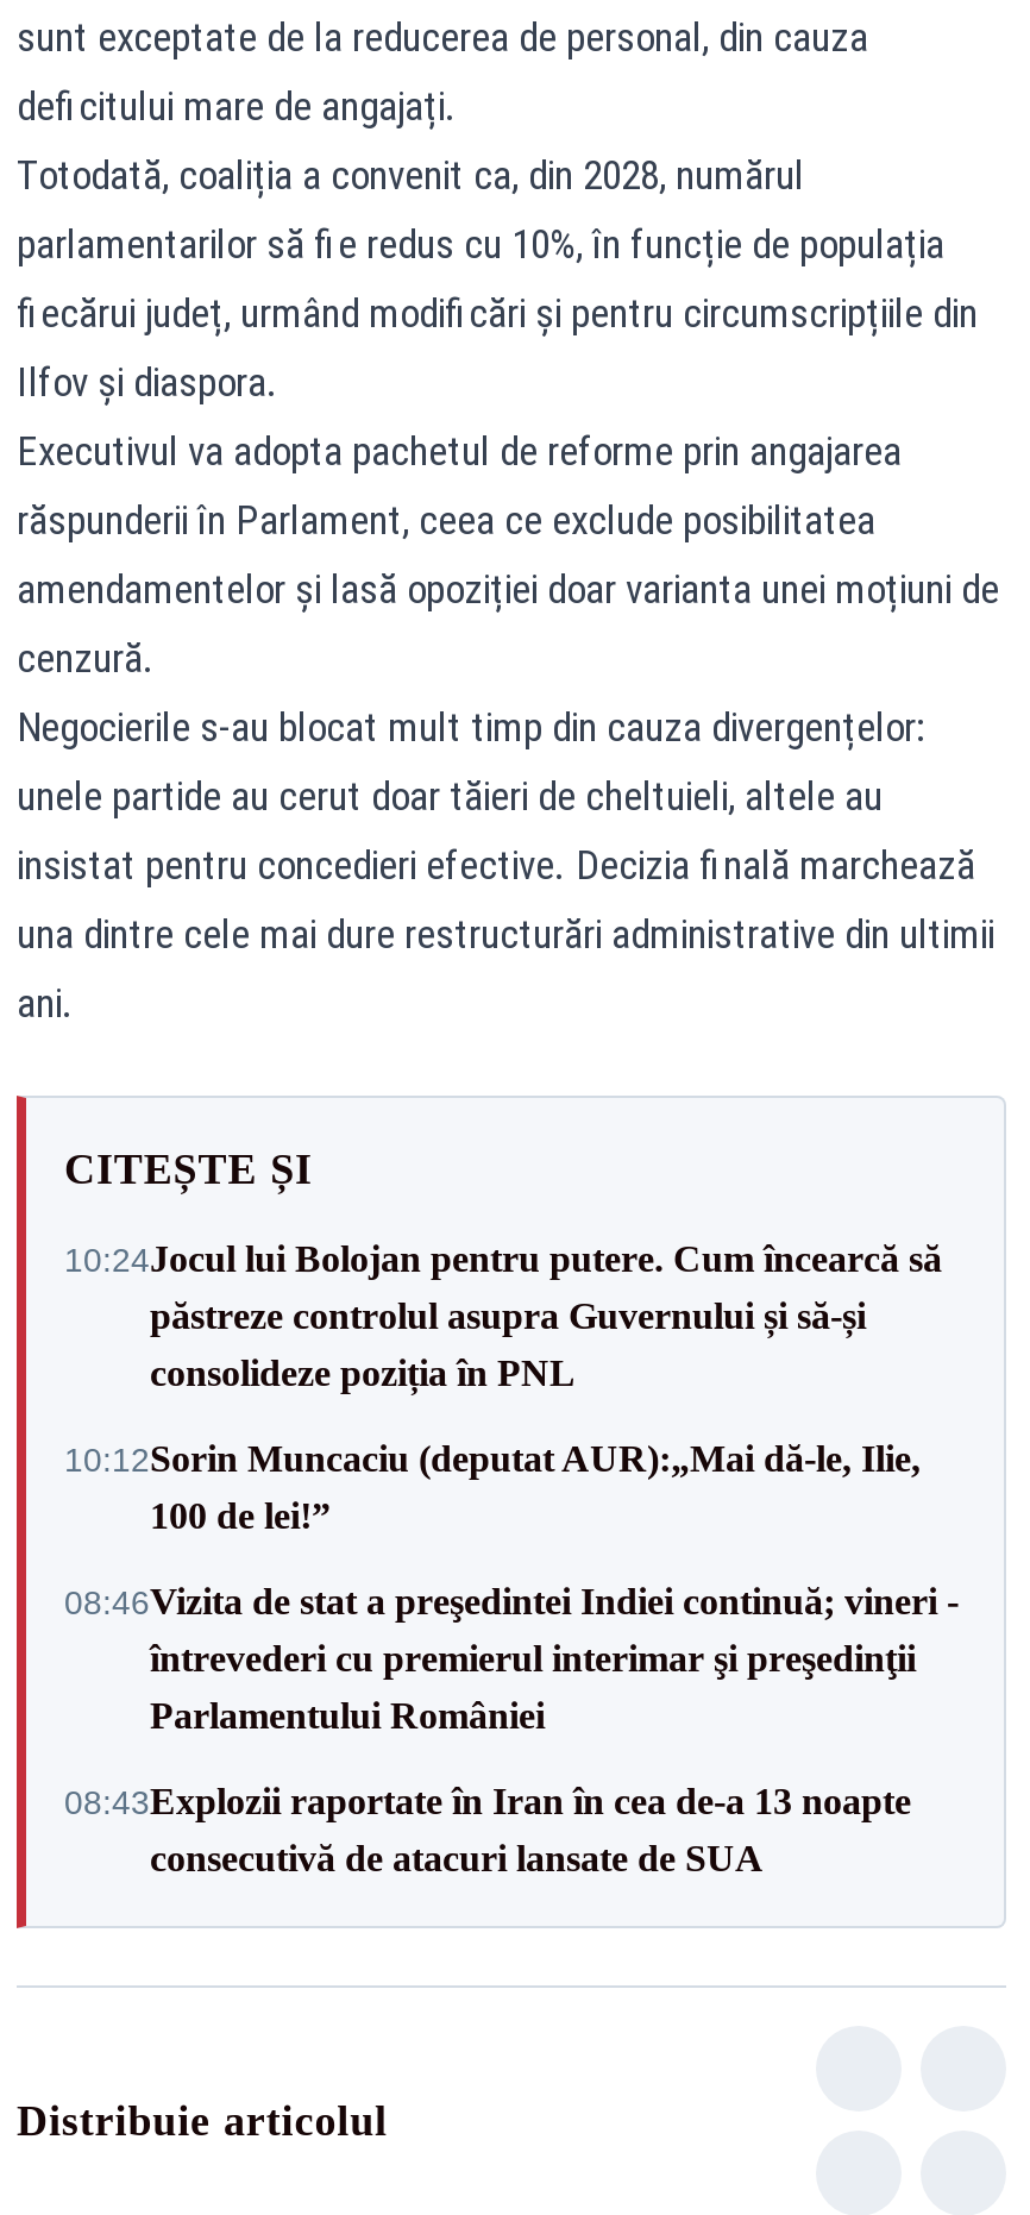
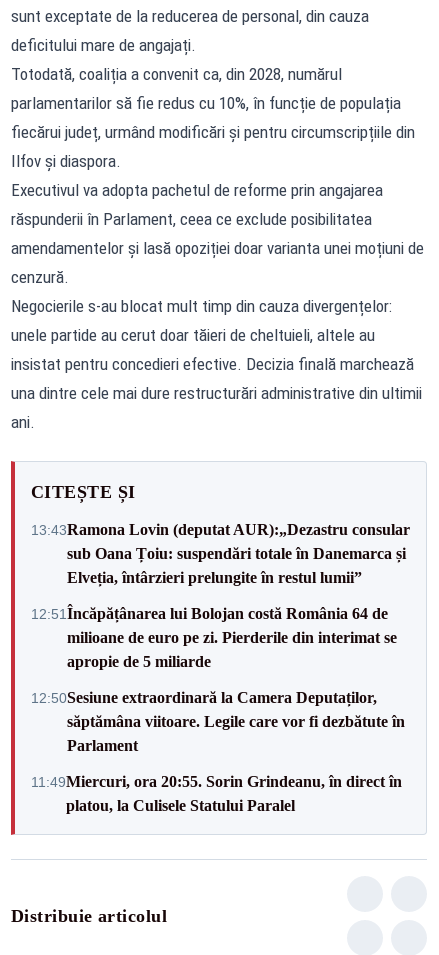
- 10:24Jocul lui Bolojan pentru putere. Cum încearcă să
- păstreze controlul asupra Guvernului și să-și
- consolideze poziția în PNL
+ 13:43Ramona Lovin (deputat AUR):„Dezastru consular
+ sub Oana Țoiu: suspendări totale în Danemarca și
+ Elveția, întârzieri prelungite în restul lumii”

- 10:12Sorin Muncaciu (deputat AUR):„Mai dă-le, Ilie,
- 100 de lei!”
+ 12:51 Încăpățânarea lui Bolojan costă România 64 de
+ milioane de euro pe zi. Pierderile din interimat se
+ apropie de 5 miliarde

- 08:46Vizita de stat a preşedintei Indiei continuă; vineri -
- întrevederi cu premierul interimar şi preşedinţii
- Parlamentului României
+ 12:50Sesiune extraordinară la Camera Deputaților,
+ săptămâna viitoare. Legile care vor fi dezbătute în
+ Parlament

- 08:43Explozii raportate în Iran în cea de-a 13 noapte
- consecutivă de atacuri lansate de SUA
+ 11:49Miercuri, ora 20:55. Sorin Grindeanu, în direct în
+ platou, la Culisele Statului Paralel
